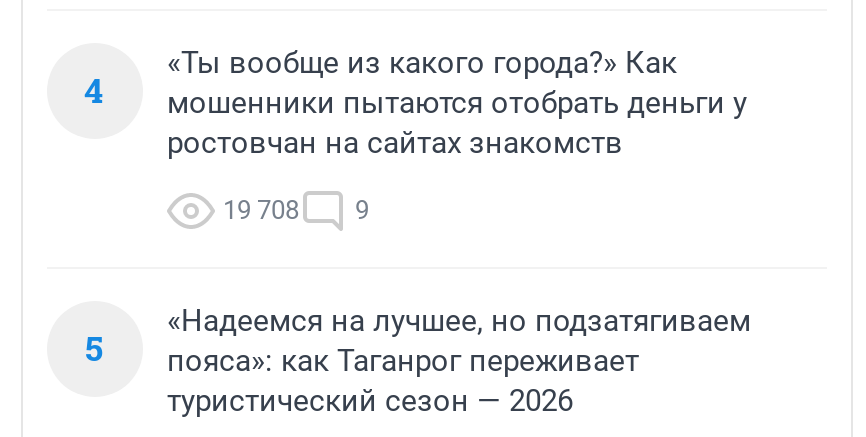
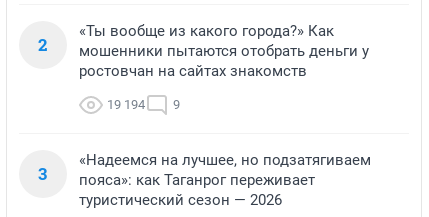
- 4 мошенники пытаются отобрать деньги у
+ 2 мошенники пытаются отобрать деньги у

- 19 708 9
+ 19 194 9

- 5 пояса»: как Таганрог переживает
+ 3 пояса»: как Таганрог переживает
